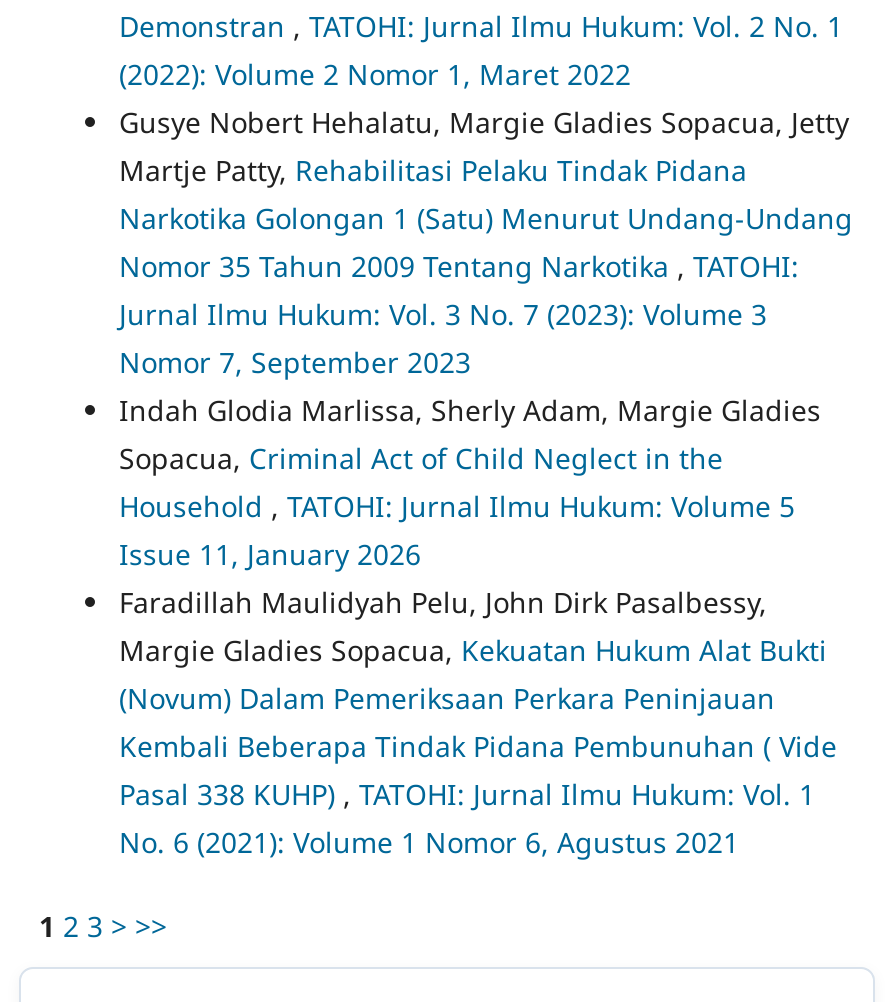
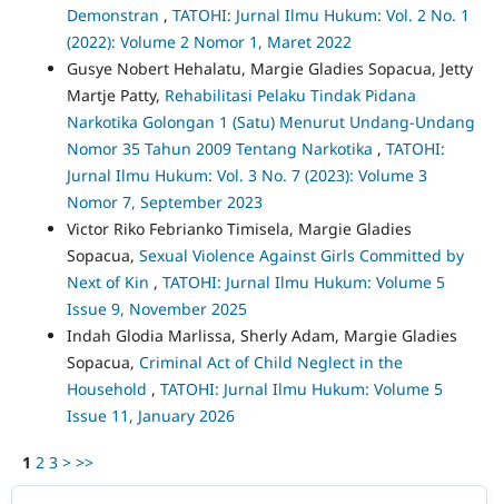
+ Victor Riko Febrianko Timisela, Margie Gladies
+ Sopacua, Sexual Violence Against Girls Committed by
+ Next of Kin, TATOHI: Jurnal Ilmu Hukum: Volume 5
+ Issue 9, November 2025

moved down: Indah Glodia Marlissa, Sherly Adam, Margie Gladies | Sopacua, Criminal Act of Child Neglect in the | Household, TATOHI: Jurnal Ilmu Hukum: Volume 5 | Issue 11, January 2026

- Faradillah Maulidyah Pelu, John Dirk Pasalbessy,
- Margie Gladies Sopacua, Kekuatan Hukum Alat Bukti
- (Novum) Dalam Pemeriksaan Perkara Peninjauan
- Kembali Beberapa Tindak Pidana Pembunuhan ( Vide
- Pasal 338 KUHP), TATOHI: Jurnal Ilmu Hukum: Vol. 1
- No. 6 (2021): Volume 1 Nomor 6, Agustus 2021
